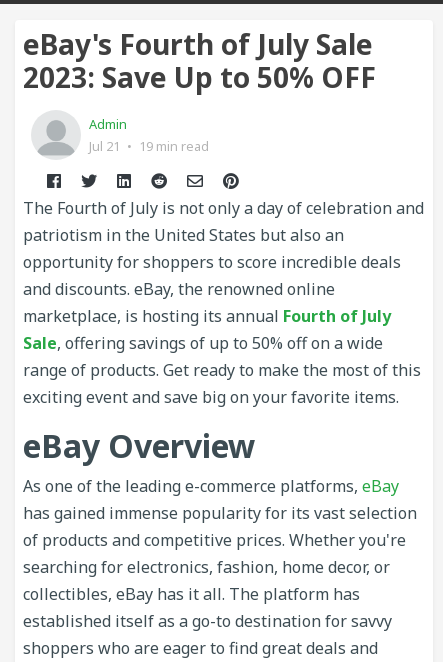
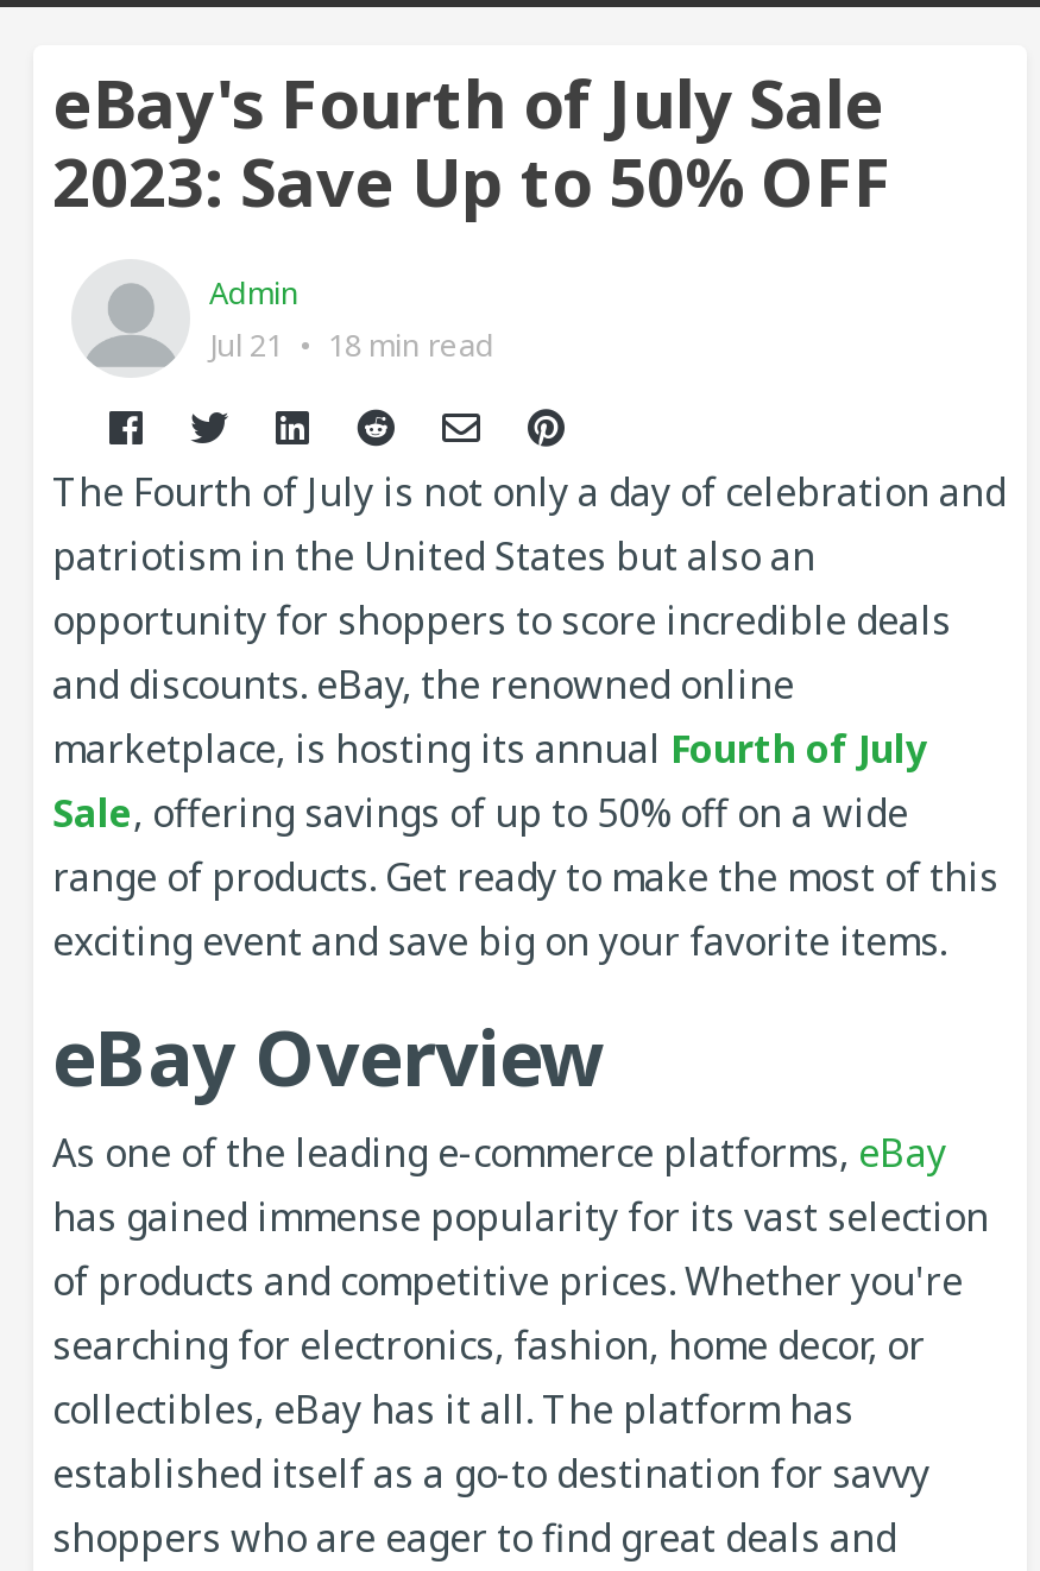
- Jul 21 • 19 min read
+ Jul 21 • 18 min read
